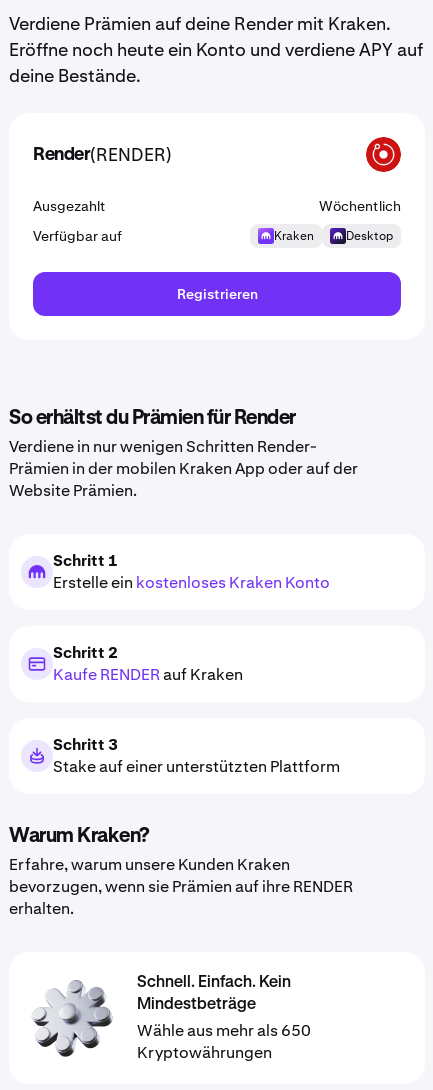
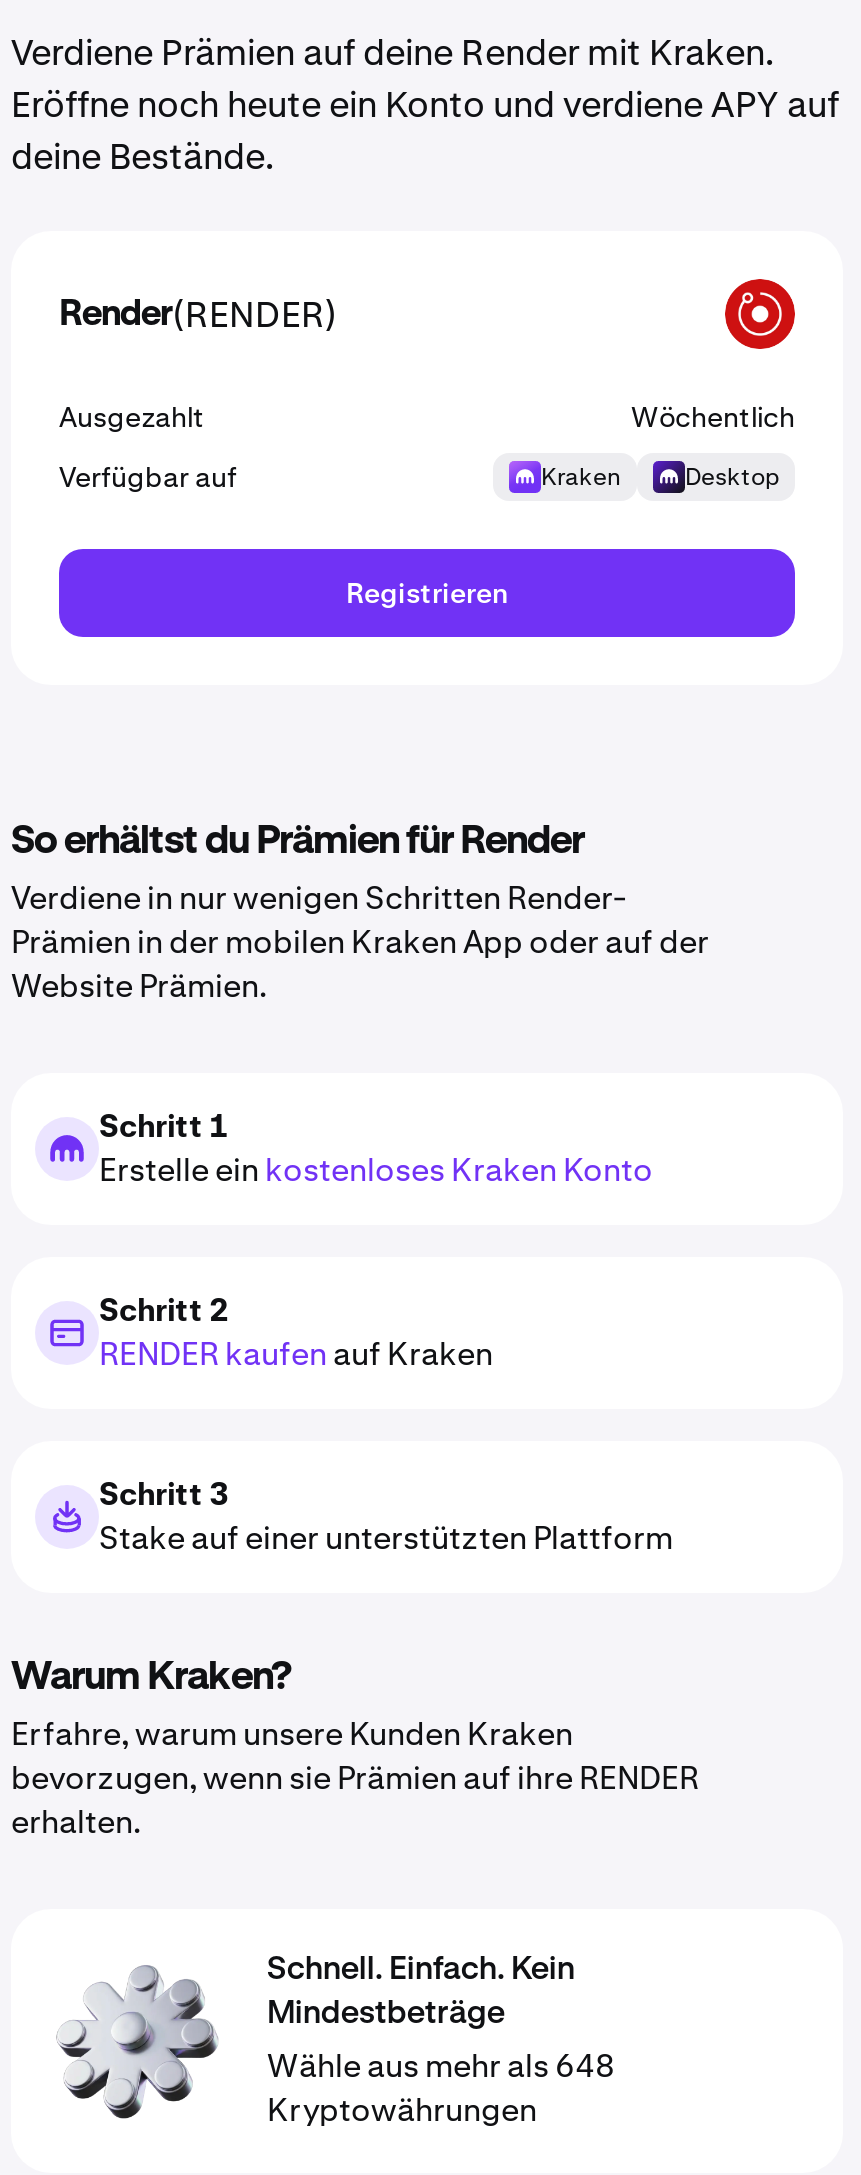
- Kaufe RENDER auf Kraken
+ RENDER kaufen auf Kraken

- Wähle aus mehr als 650
+ Wähle aus mehr als 648
